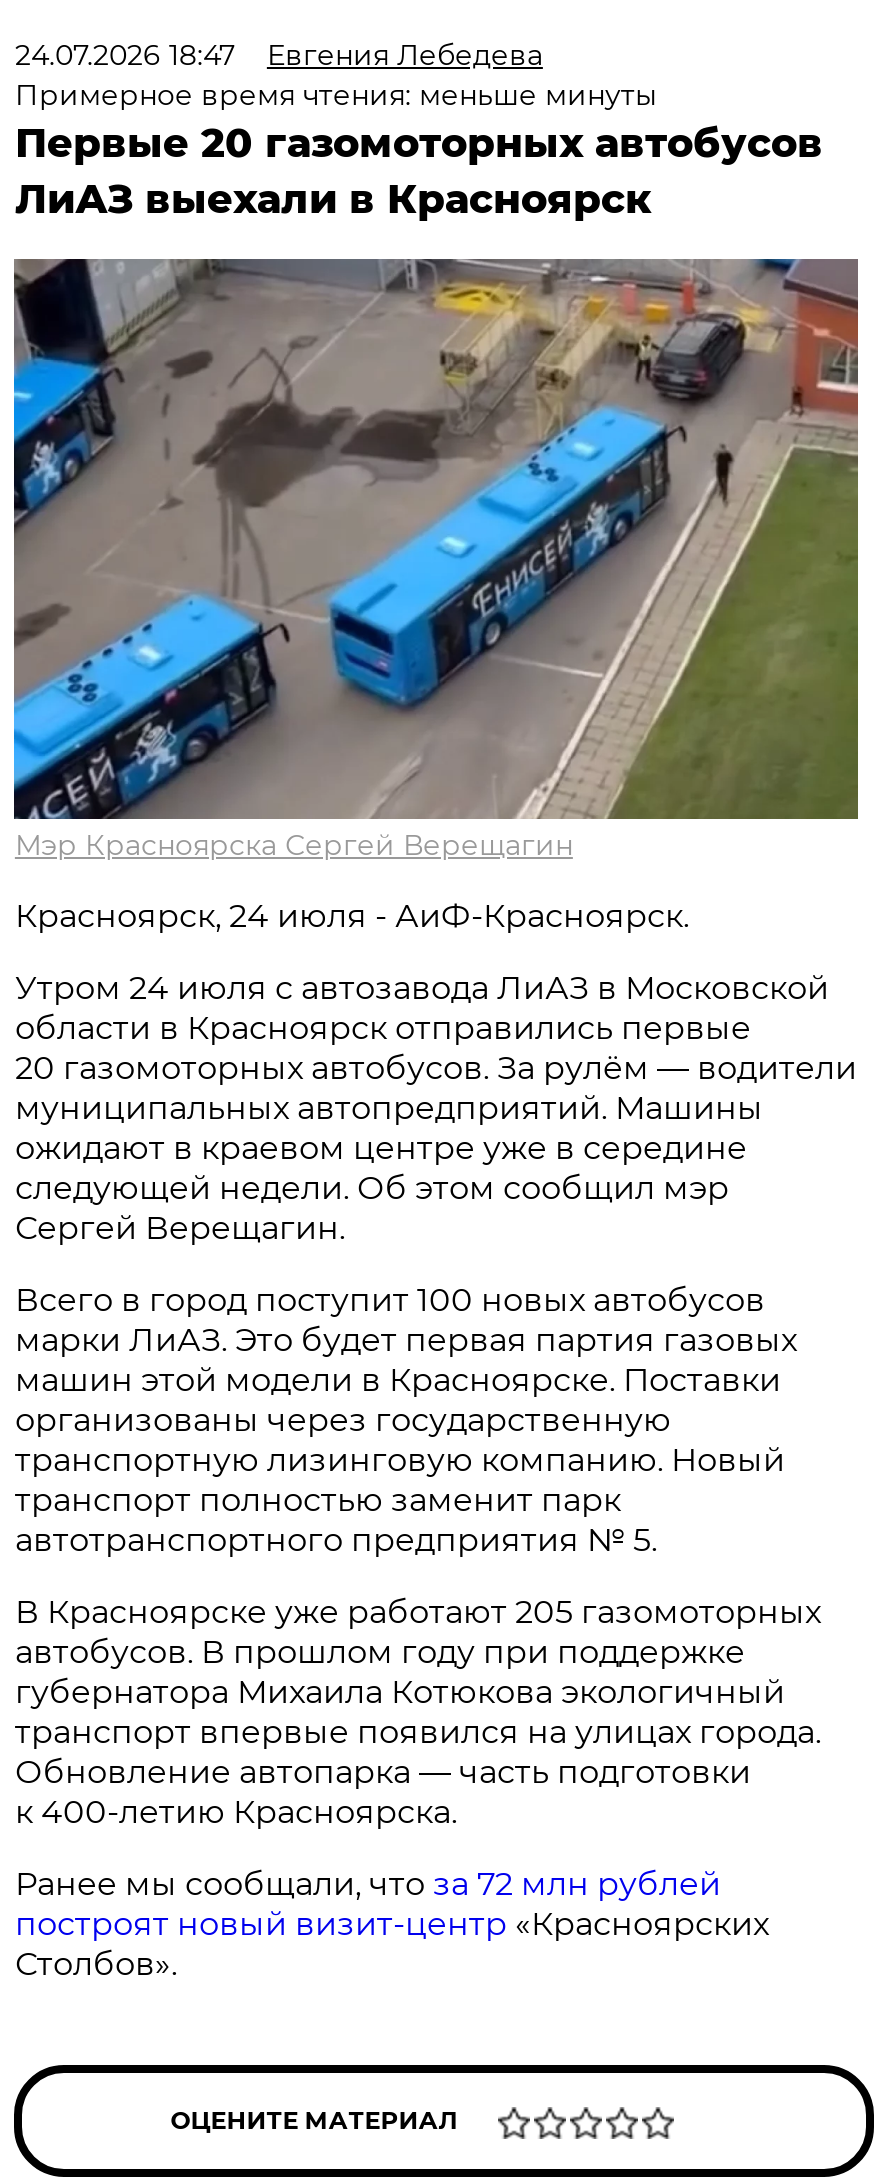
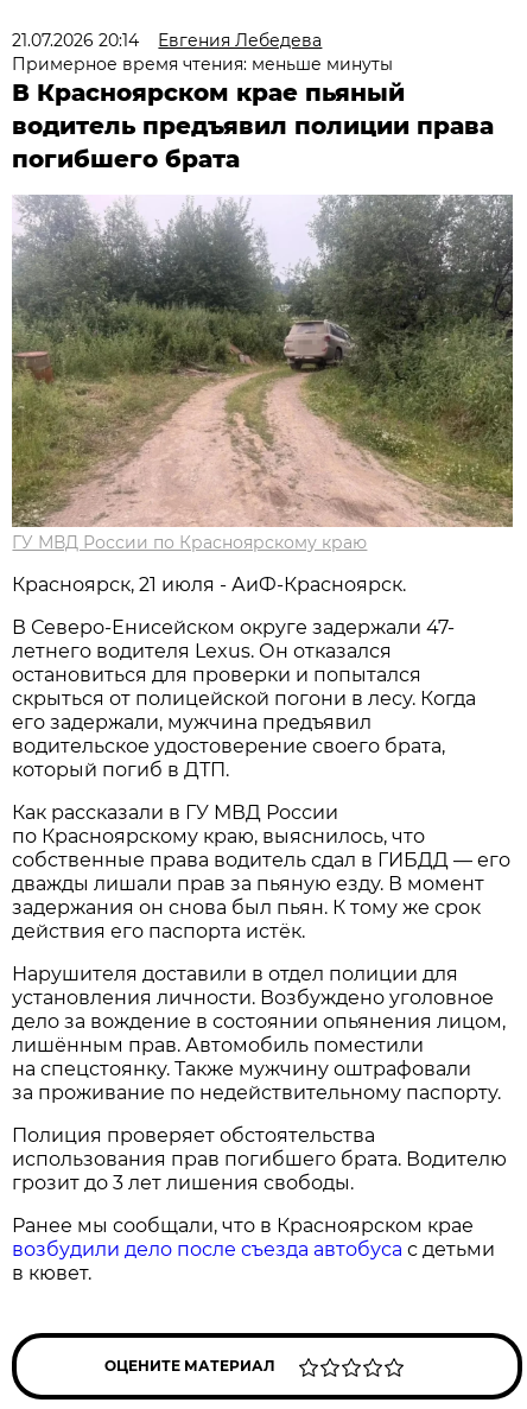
- 24.07.2026 18:47 Евгения Лебедева
+ 21.07.2026 20:14 Евгения Лебедева

- Первые 20 газомоторных автобусов
- ЛиАЗ выехали в Красноярск
+ В Красноярском крае пьяный
+ водитель предъявил полиции права
+ погибшего брата

- [image]
- Мэр Красноярска Сергей Верещагин
- Красноярск, 24 июля - АиФ-Красноярск.
- Утром 24 июля с автозавода ЛиАЗ в Московской
- области в Красноярск отправились первые
- 20 газомоторных автобусов. За рулём — водители
- муниципальных автопредприятий. Машины
- ожидают в краевом центре уже в середине
- следующей недели. Об этом сообщил мэр
- Сергей Верещагин.
- Всего в город поступит 100 новых автобусов
- марки ЛиАЗ. Это будет первая партия газовых
- машин этой модели в Красноярске. Поставки
- организованы через государственную
- транспортную лизинговую компанию. Новый
- транспорт полностью заменит парк
- автотранспортного предприятия № 5.
- В Красноярске уже работают 205 газомоторных
- автобусов. В прошлом году при поддержке
- губернатора Михаила Котюкова экологичный
- транспорт впервые появился на улицах города.
- Обновление автопарка — часть подготовки
- к 400-летию Красноярска.
- Ранее мы сообщали, что за 72 млн рублей
- построят новый визит-центр «Красноярских
- Столбов».
+ [image]
+ ГУ МВД России по Красноярскому краю
+ Красноярск, 21 июля - АиФ-Красноярск.
+ В Северо-Енисейском округе задержали 47-
+ летнего водителя Lexus. Он отказался
+ остановиться для проверки и попытался
+ скрыться от полицейской погони в лесу. Когда
+ его задержали, мужчина предъявил
+ водительское удостоверение своего брата,
+ который погиб в ДТП.
+ Как рассказали в ГУ МВД России
+ по Красноярскому краю, выяснилось, что
+ собственные права водитель сдал в ГИБДД — его
+ дважды лишали прав за пьяную езду. В момент
+ задержания он снова был пьян. К тому же срок
+ действия его паспорта истёк.
+ Нарушителя доставили в отдел полиции для
+ установления личности. Возбуждено уголовное
+ дело за вождение в состоянии опьянения лицом,
+ лишённым прав. Автомобиль поместили
+ на спецстоянку. Также мужчину оштрафовали
+ за проживание по недействительному паспорту.
+ Полиция проверяет обстоятельства
+ использования прав погибшего брата. Водителю
+ грозит до 3 лет лишения свободы.
+ Ранее мы сообщали, что в Красноярском крае
+ возбудили дело после съезда автобуса с детьми
+ в кювет.
